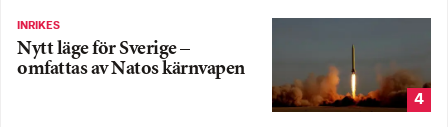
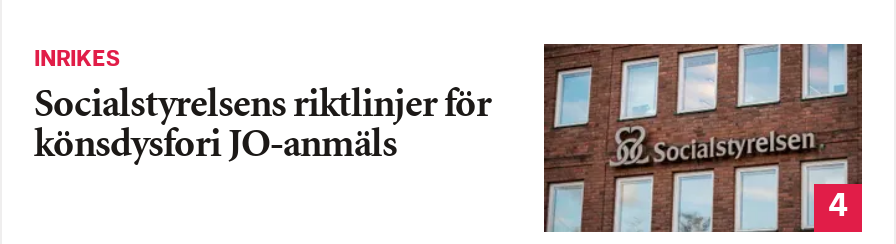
- [image]
- Nytt läge för Sverige –
- omfattas av Natos kärnvapen
+ [image]
+ Socialstyrelsens riktlinjer för
+ könsdysfori JO-anmäls
